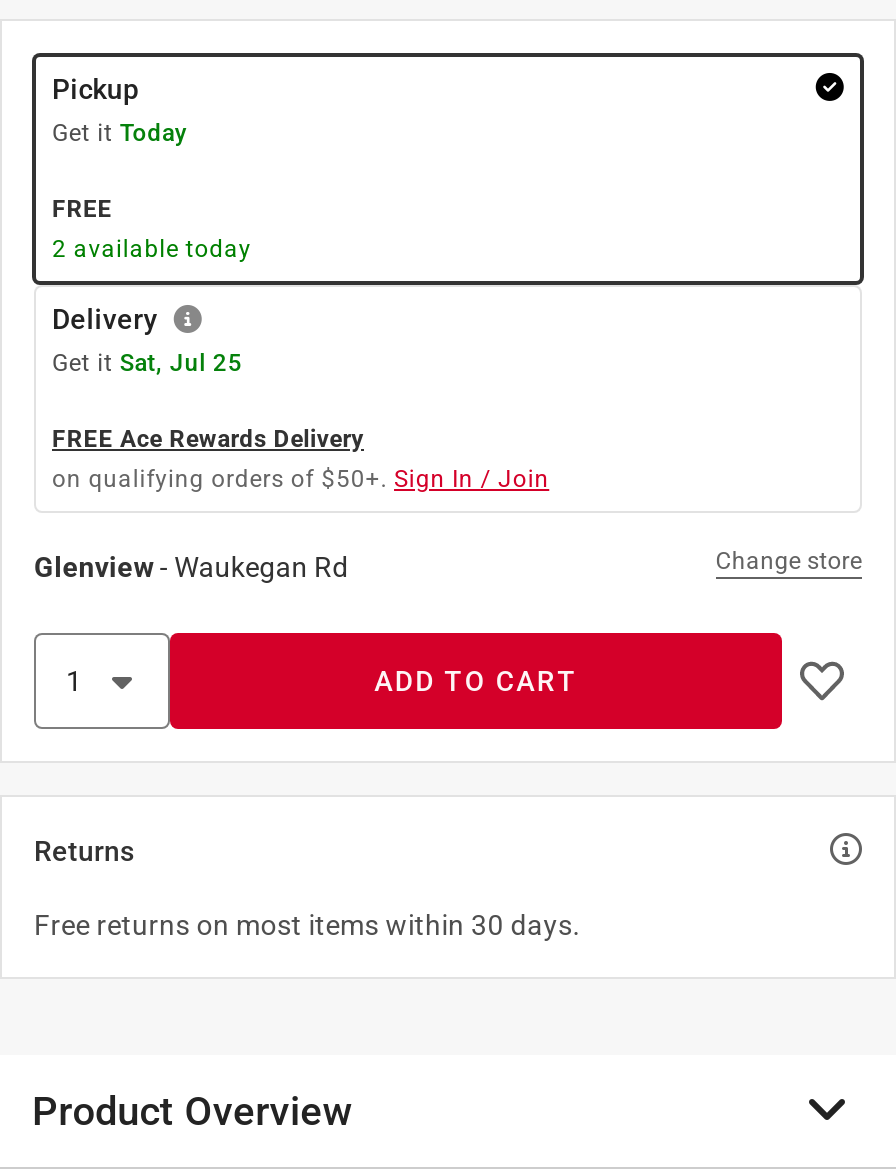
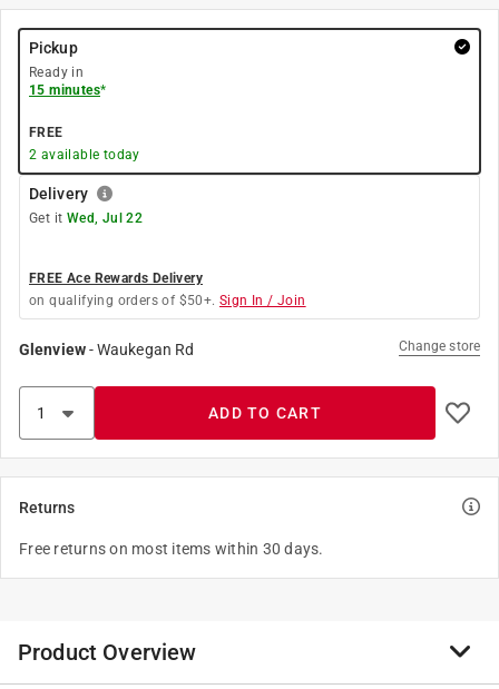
- Get it Today
+ Ready in
+ 15 minutes*

- Get it Sat, Jul 25
+ Get it Wed, Jul 22
